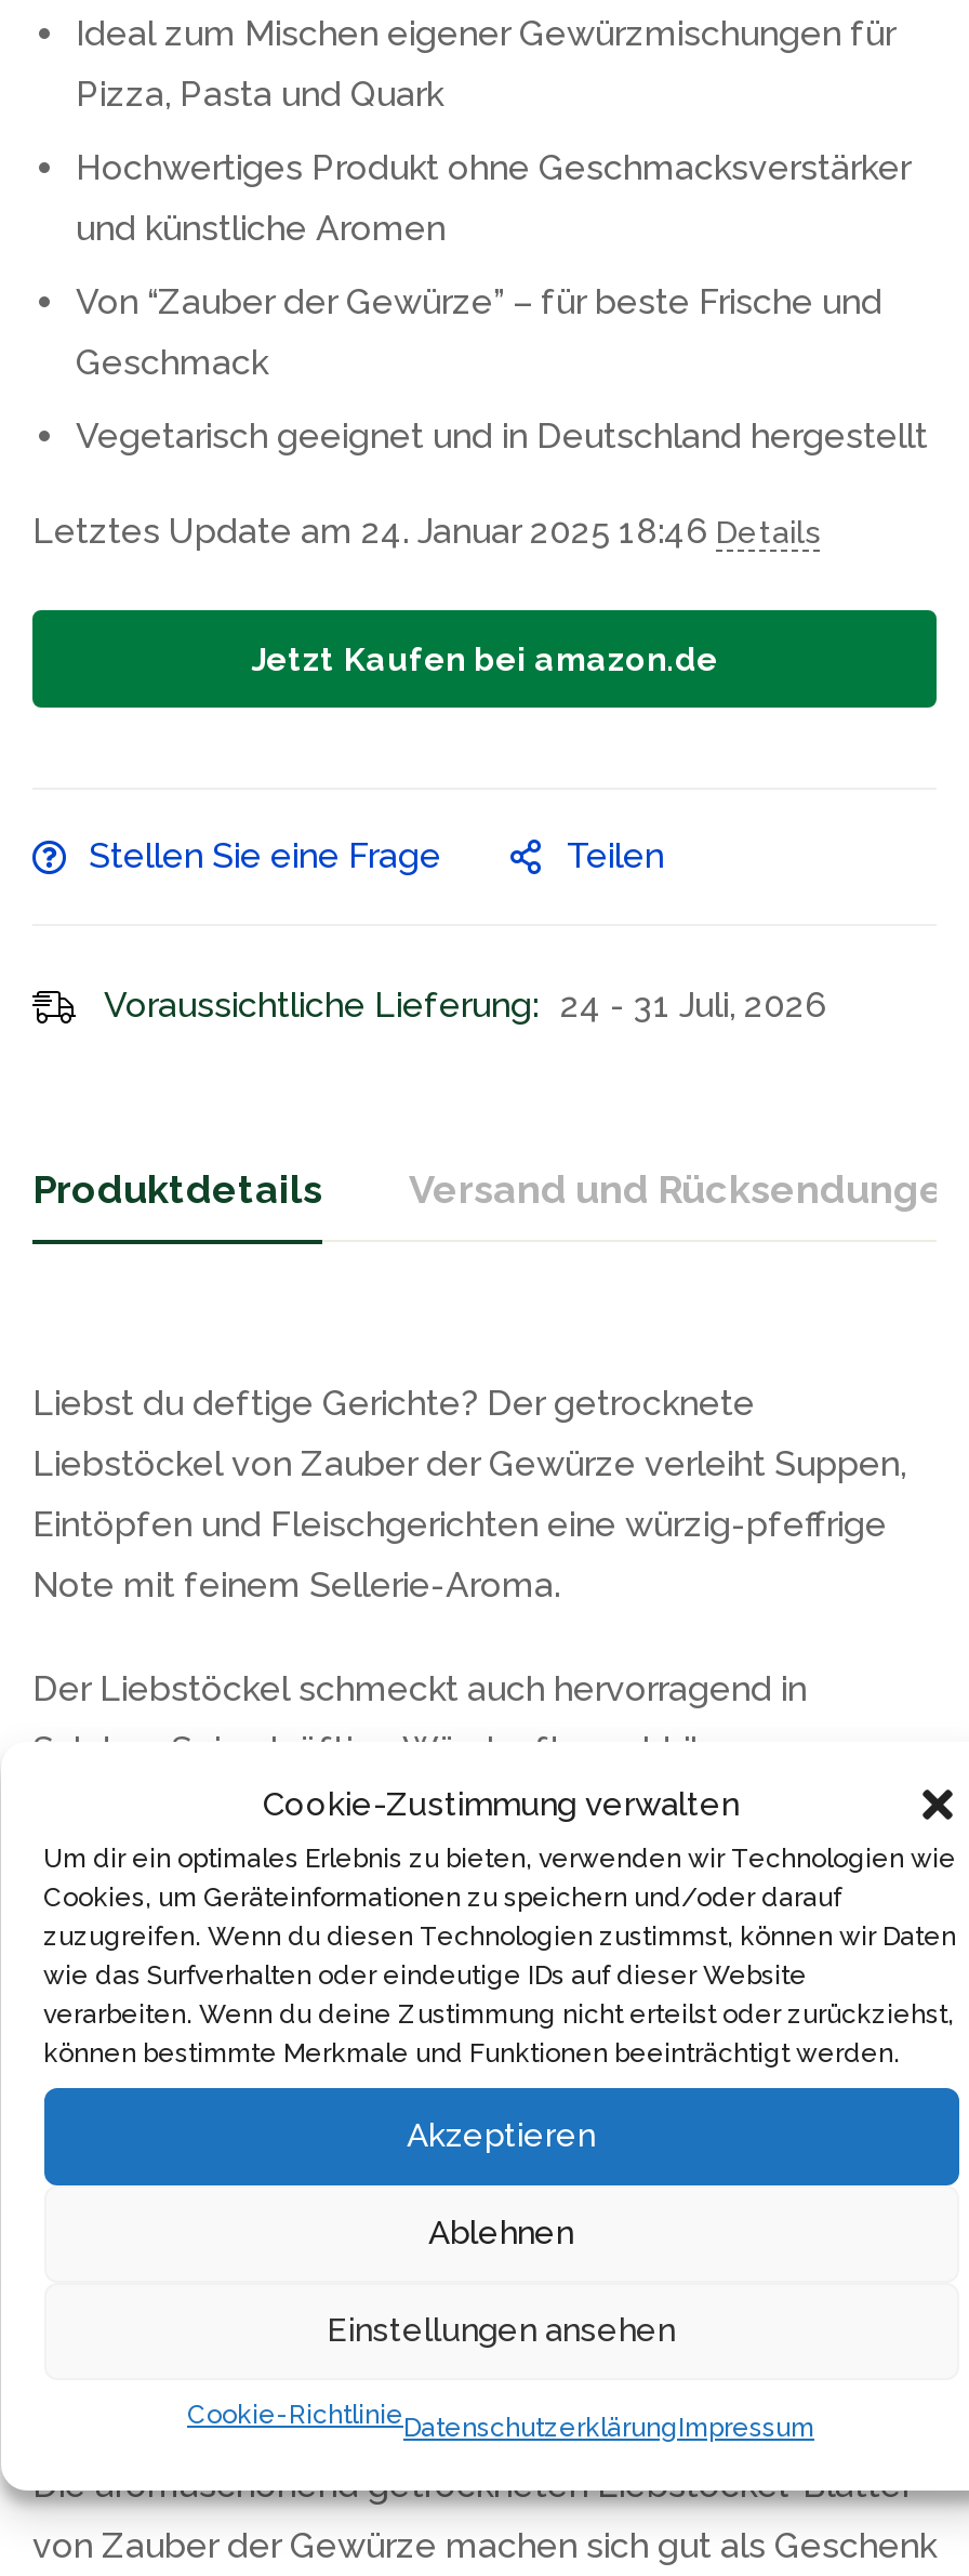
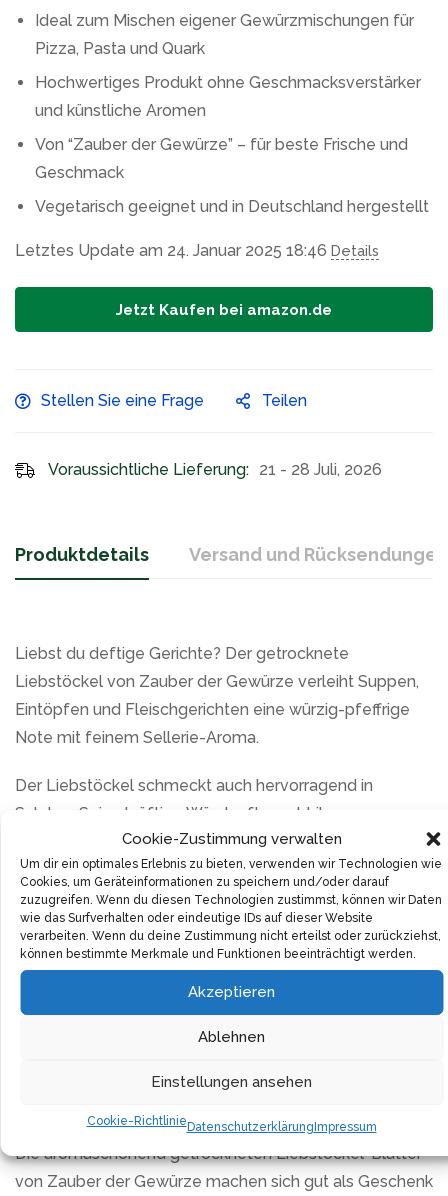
- Voraussichtliche Lieferung: 24 - 31 Juli, 2026
+ Voraussichtliche Lieferung: 21 - 28 Juli, 2026
